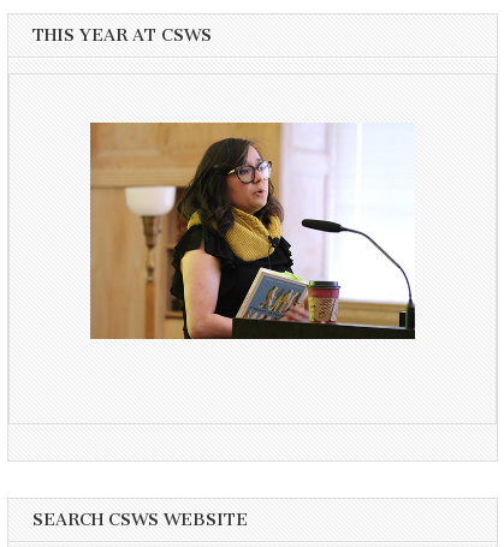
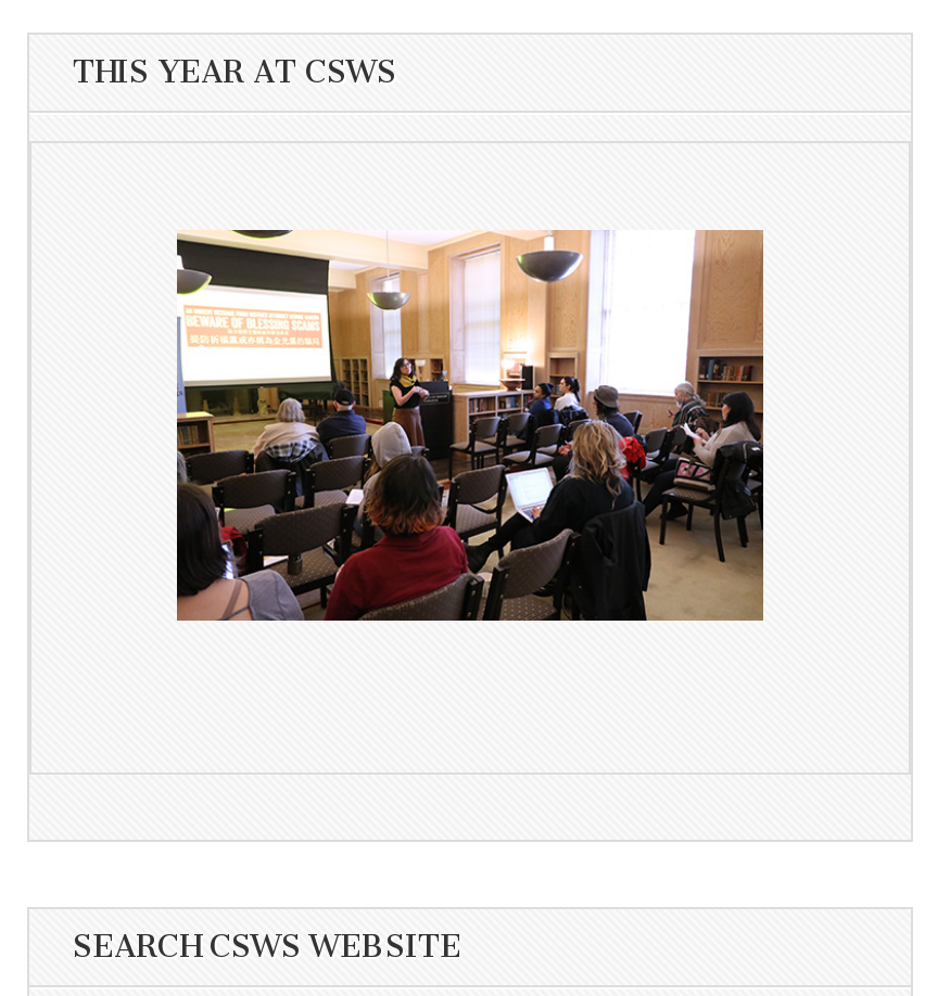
- [image]
+ [image]
